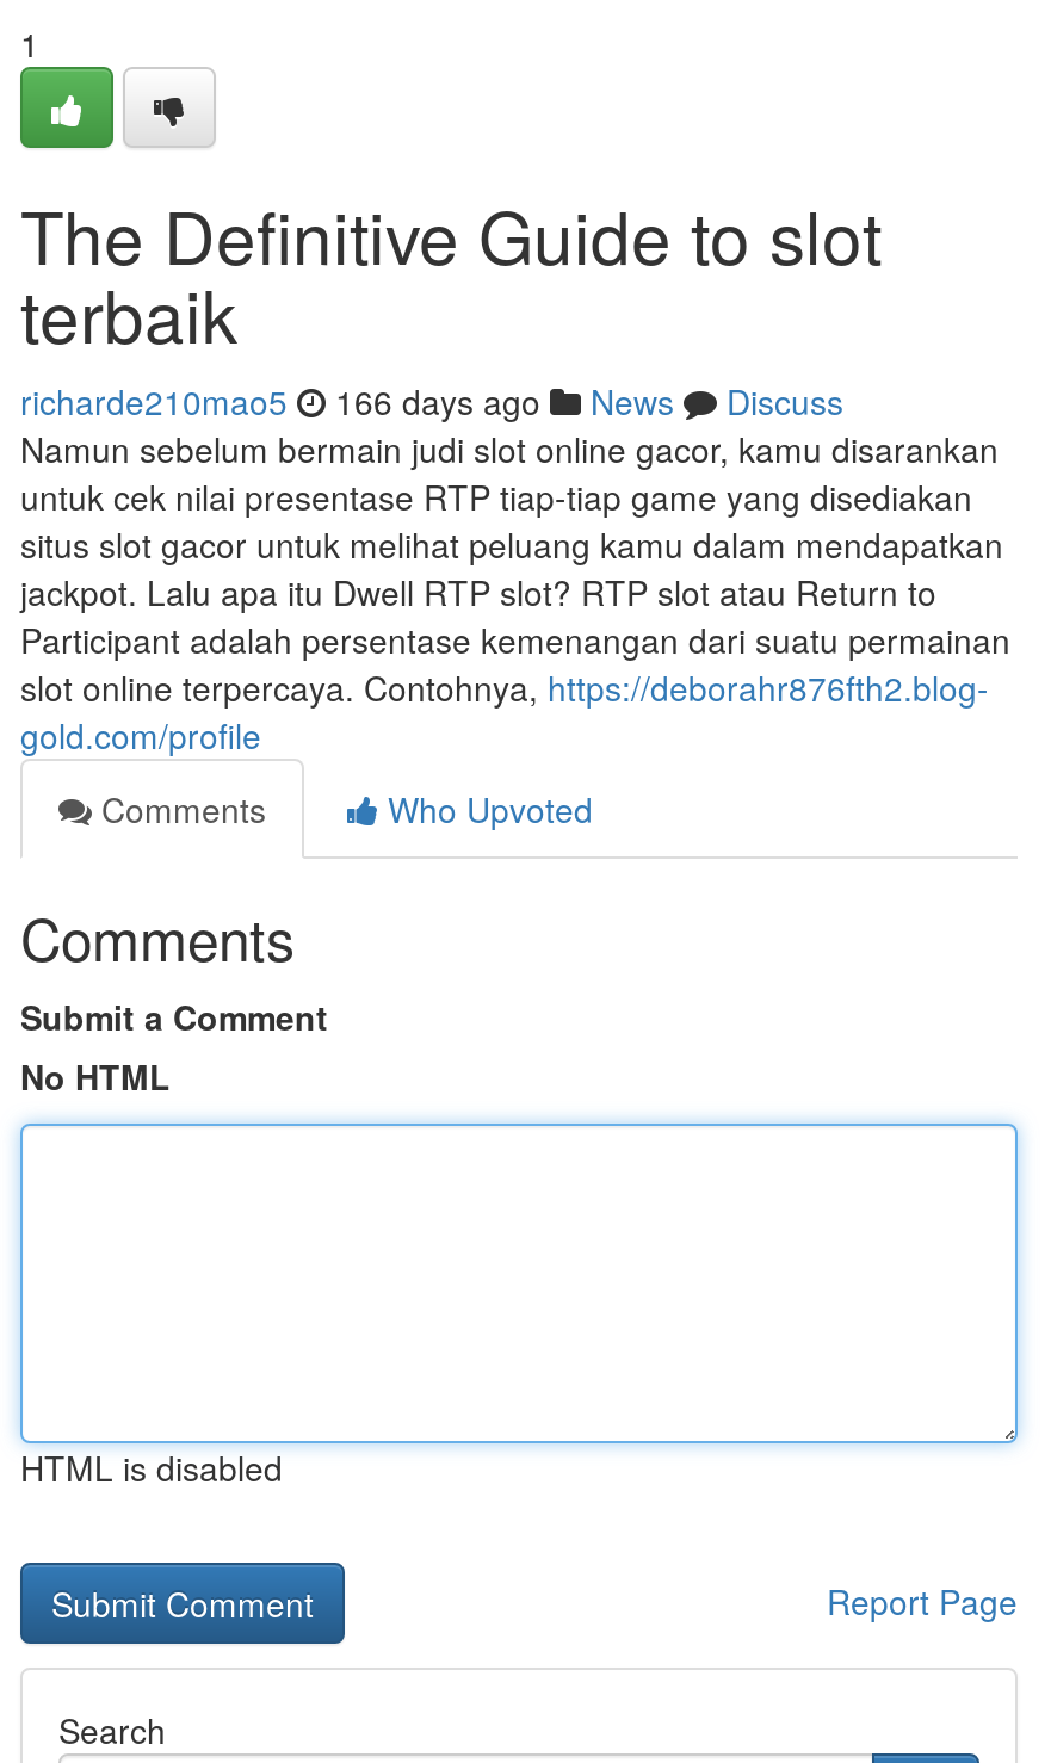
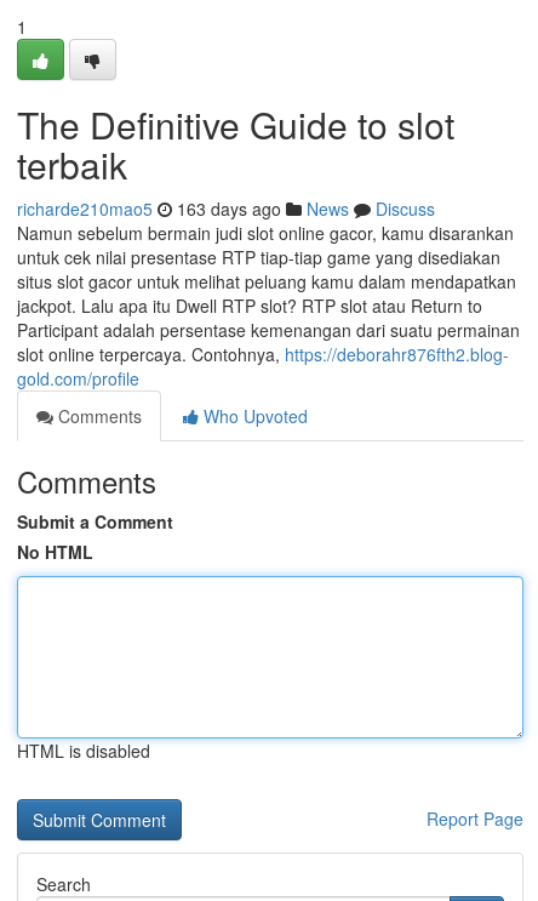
- richarde210mao5 166 days ago News Discuss
+ richarde210mao5 163 days ago News Discuss
